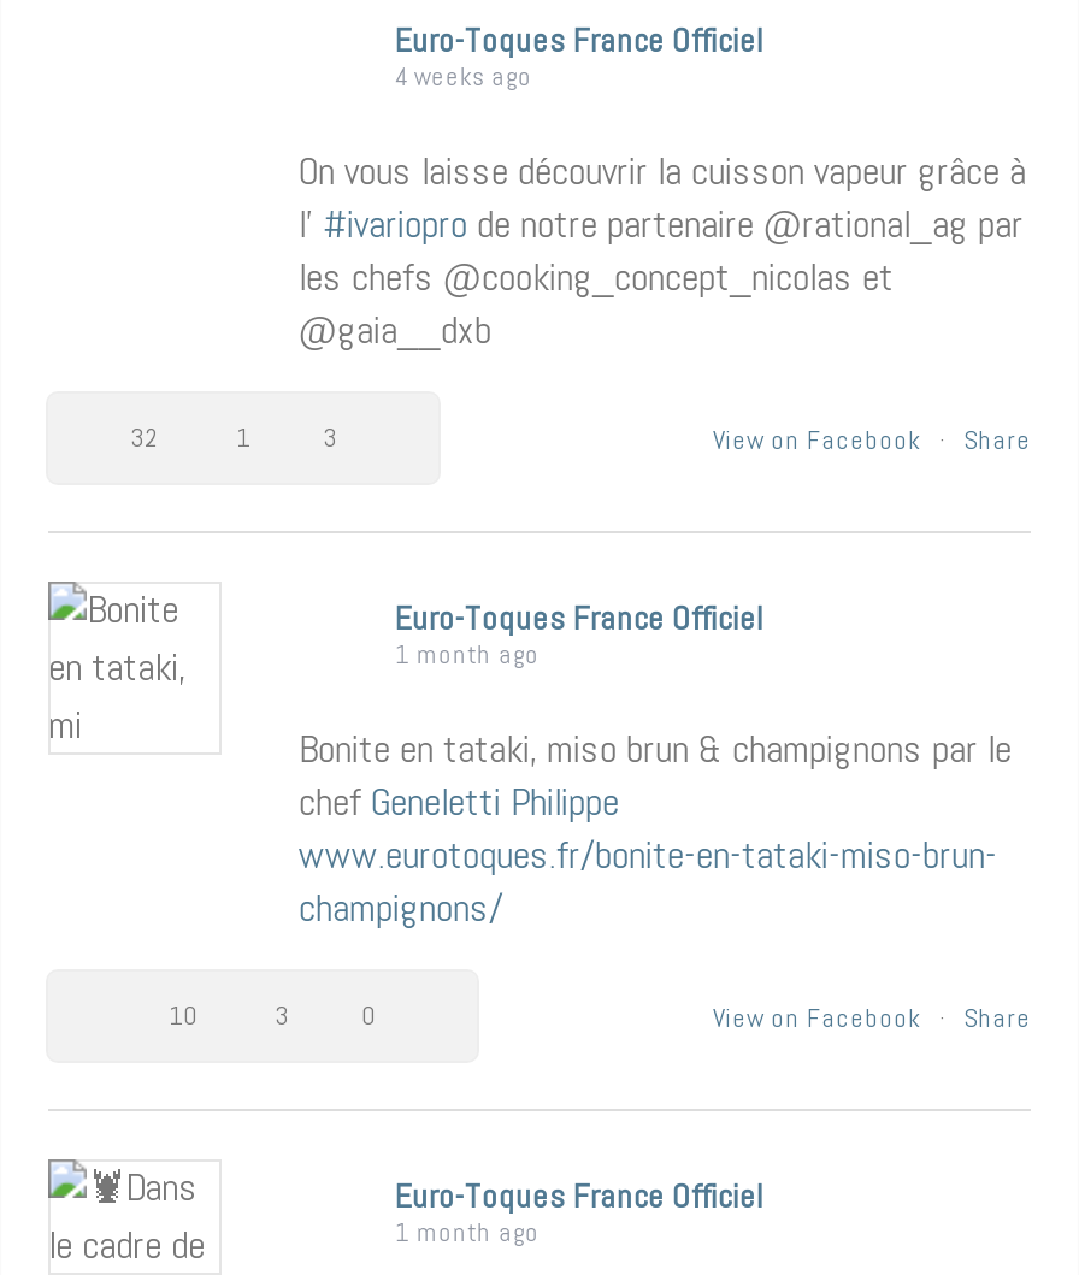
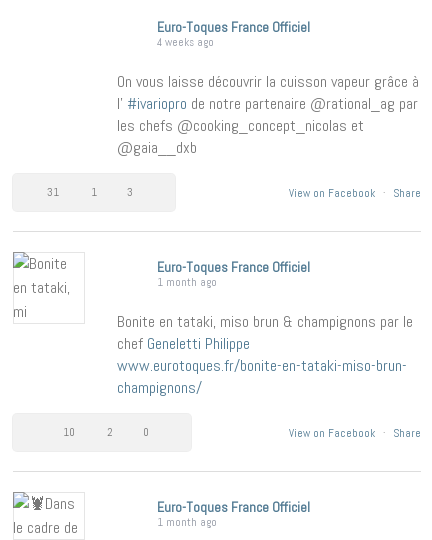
- 32
+ 31

- 3
+ 2
